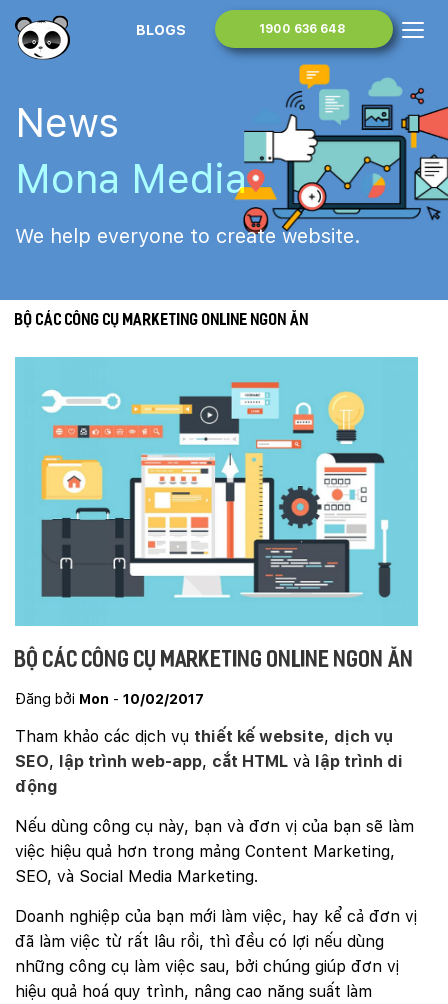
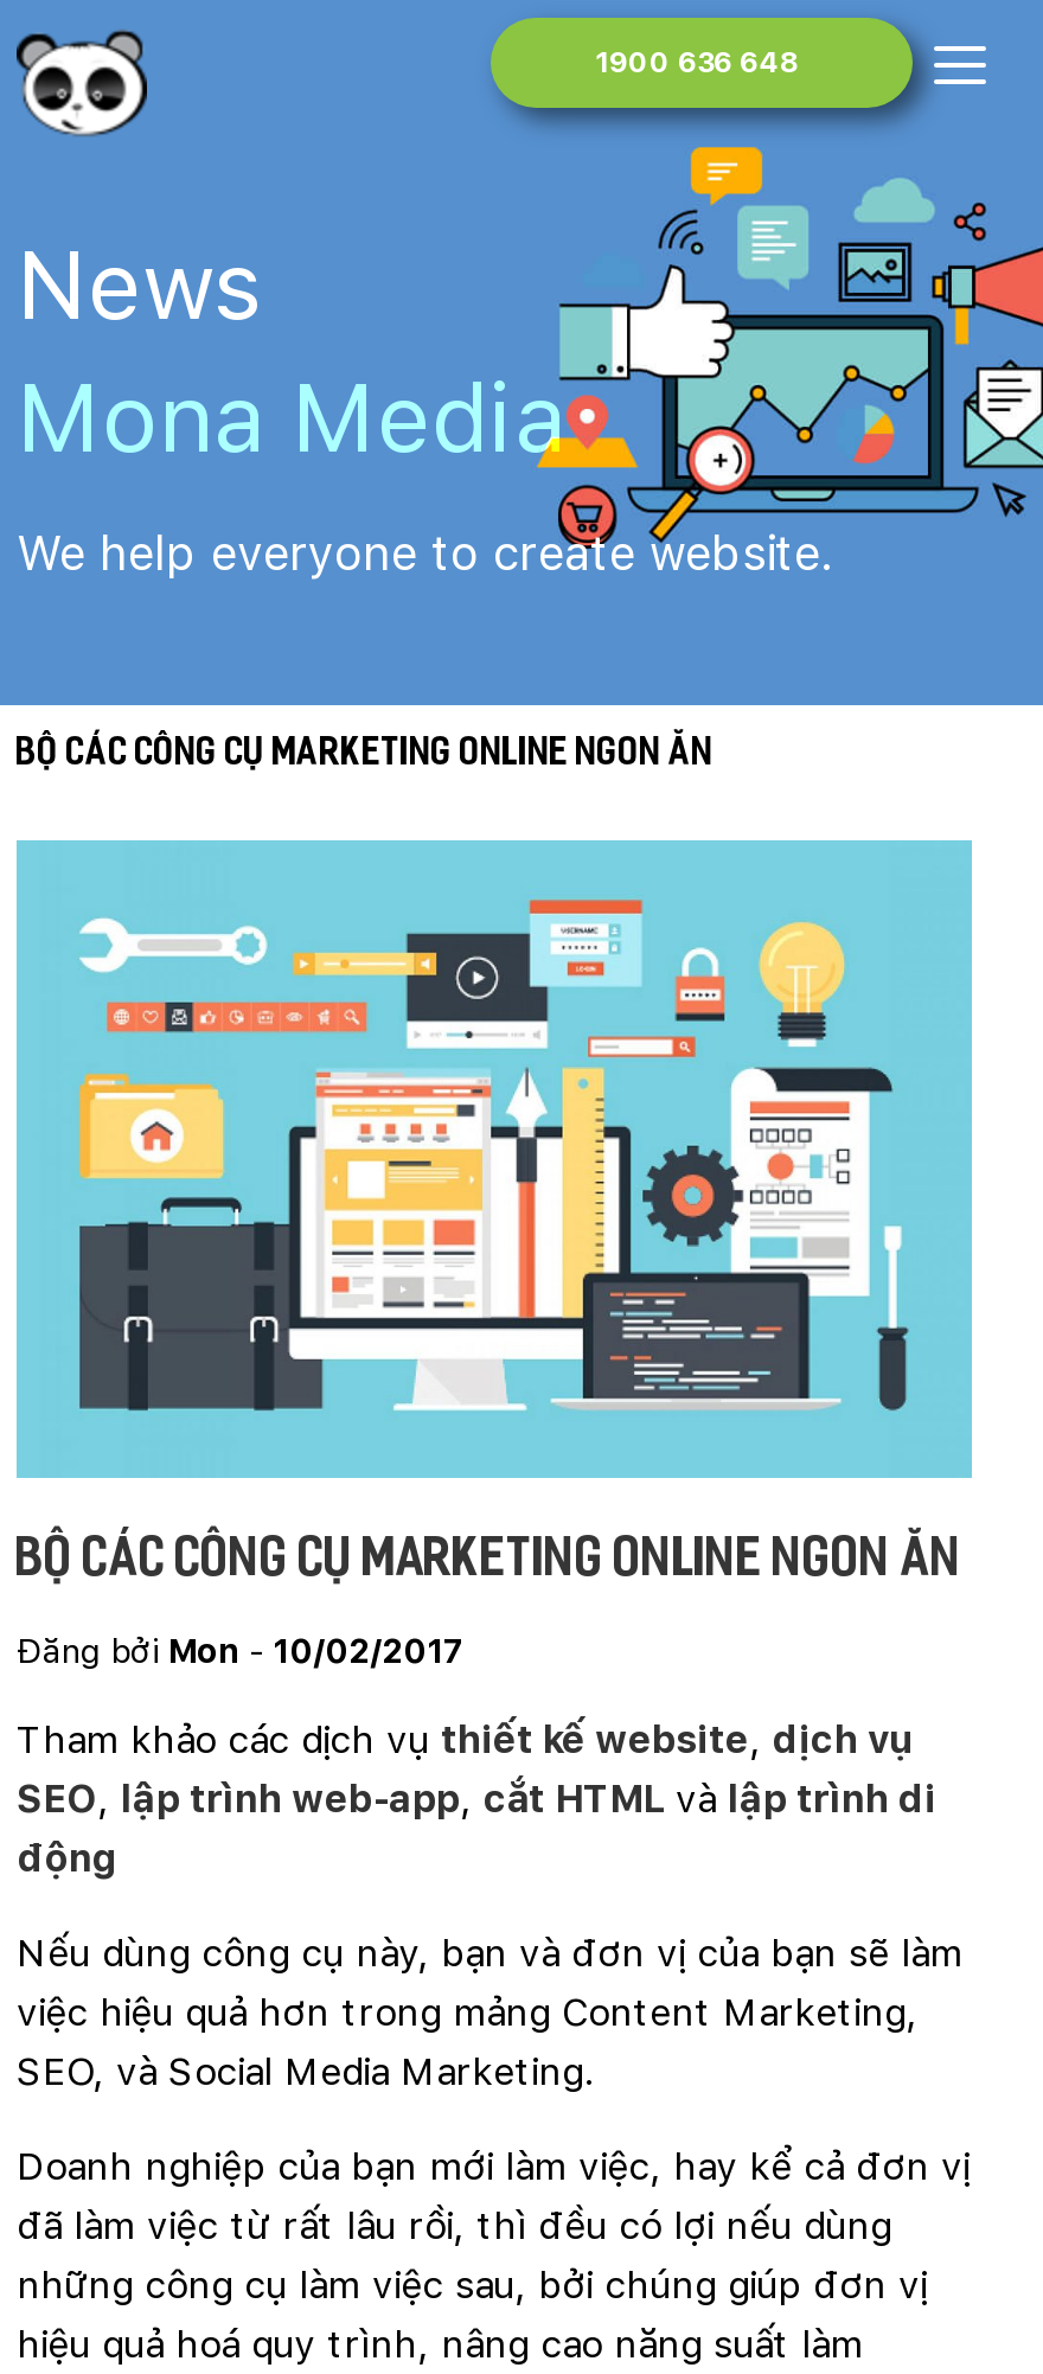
- BLOGS
